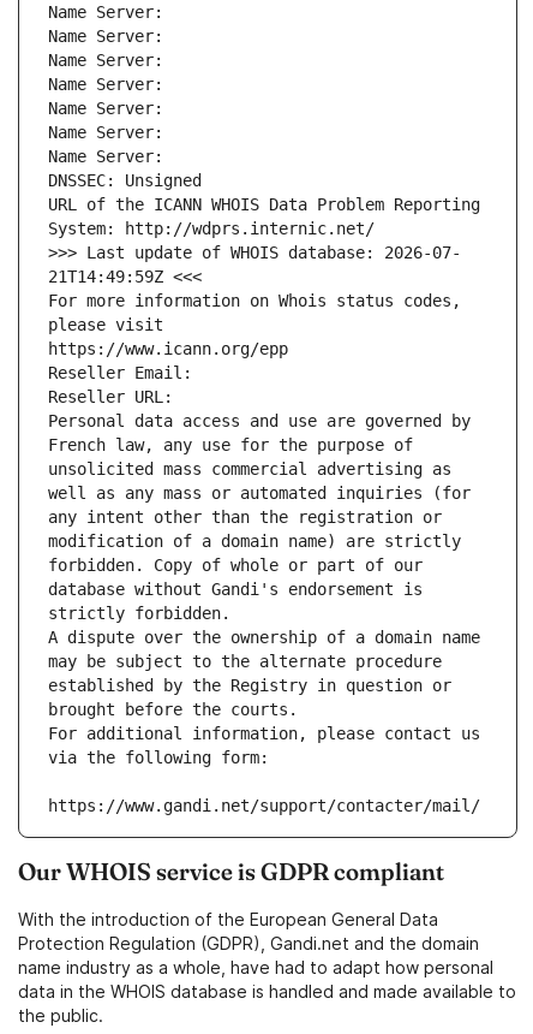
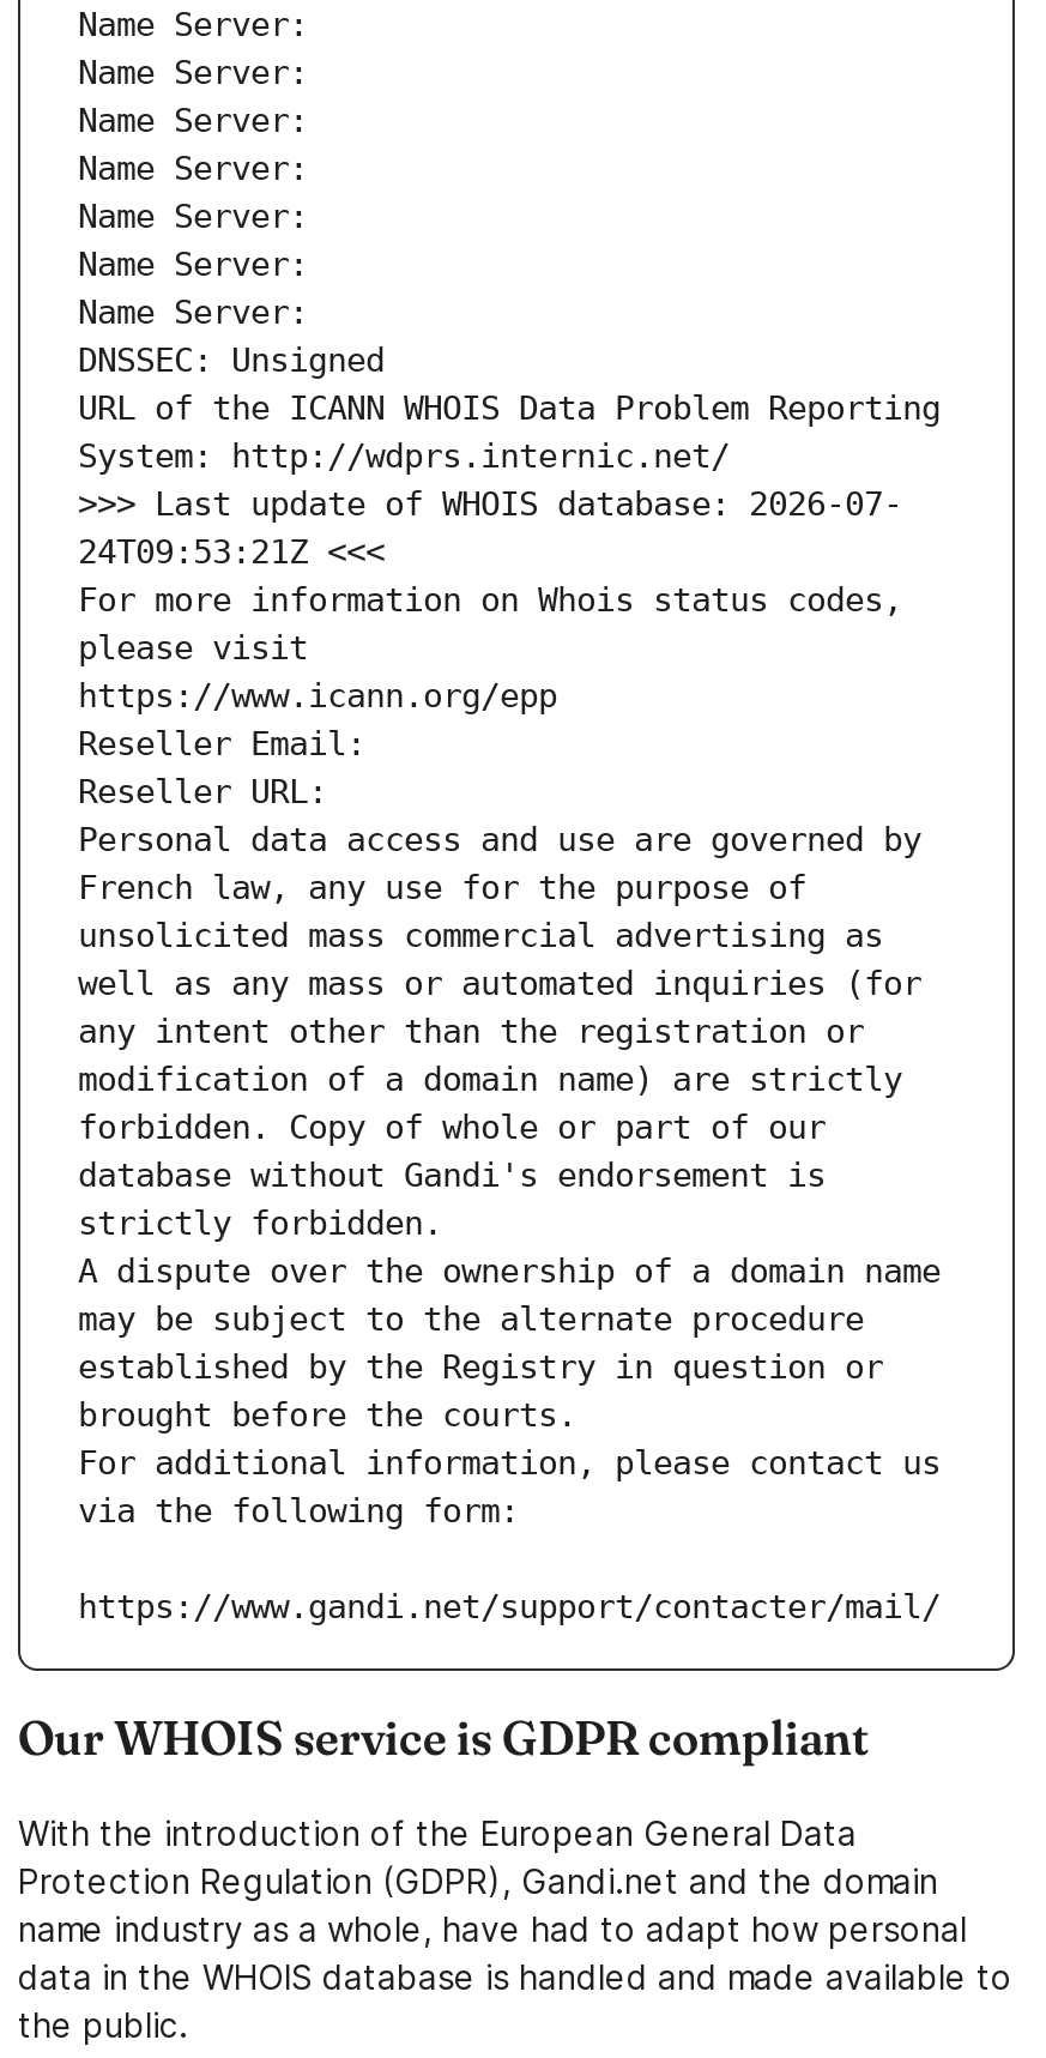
- 21T14:49:59Z <<<
+ 24T09:53:21Z <<<
